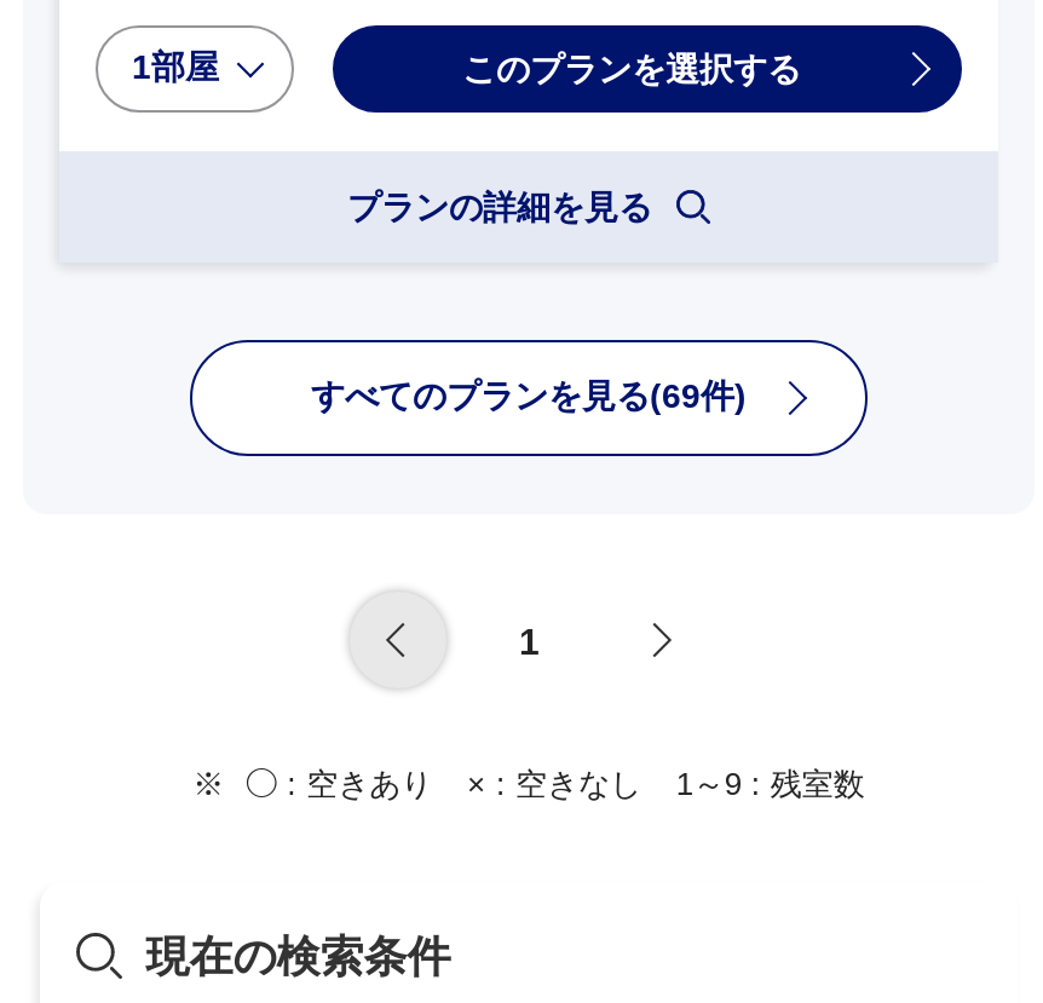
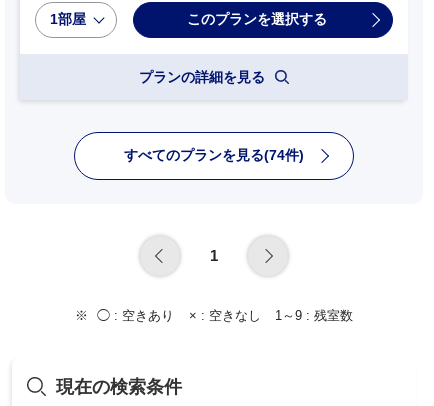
- すべてのプランを見る(69件)
+ すべてのプランを見る(74件)
